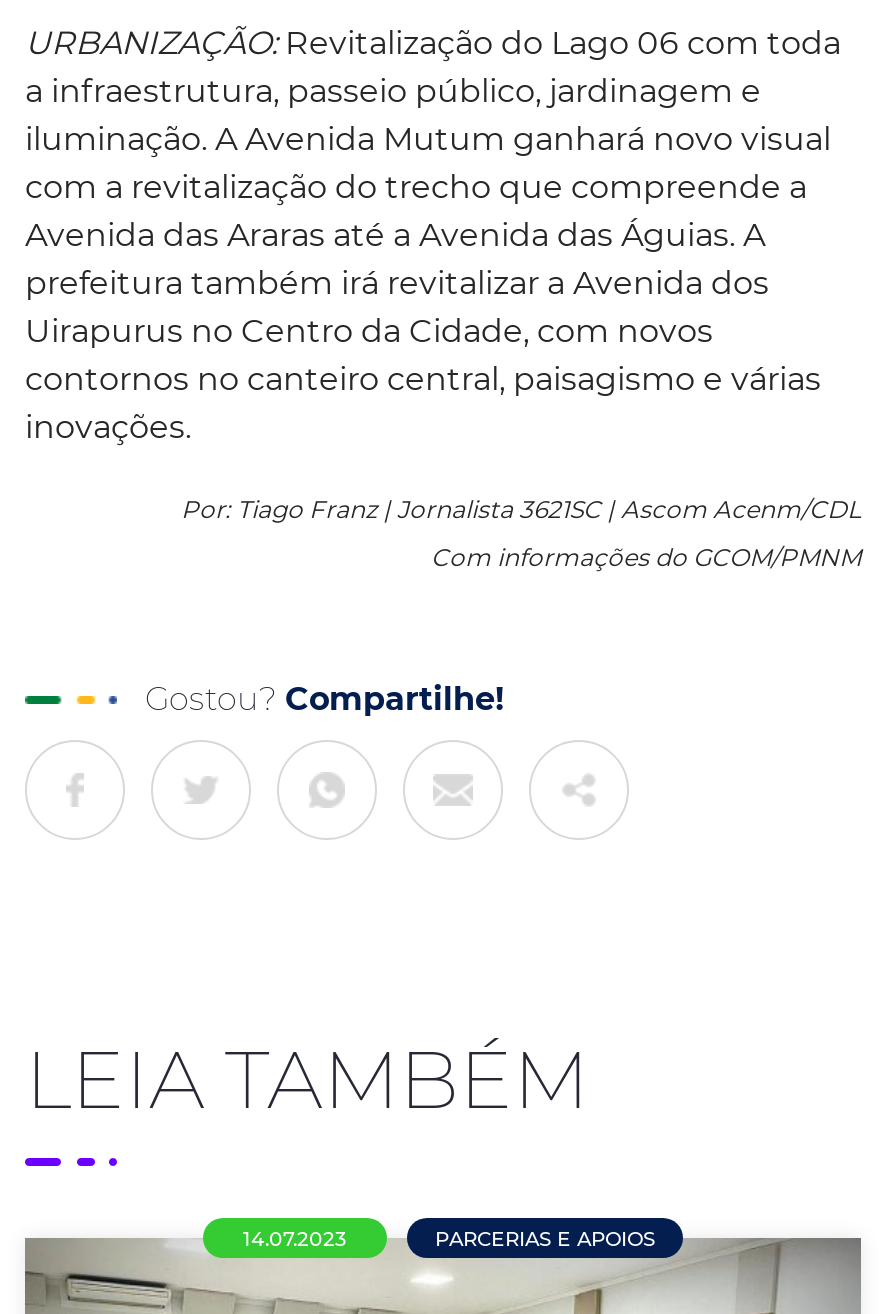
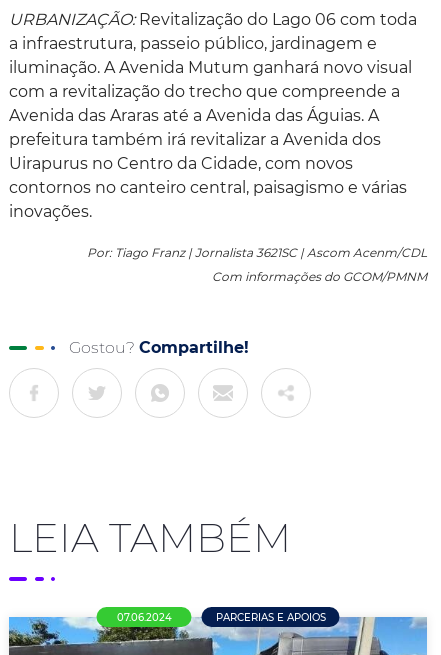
- 14.07.2023
+ 07.06.2024
